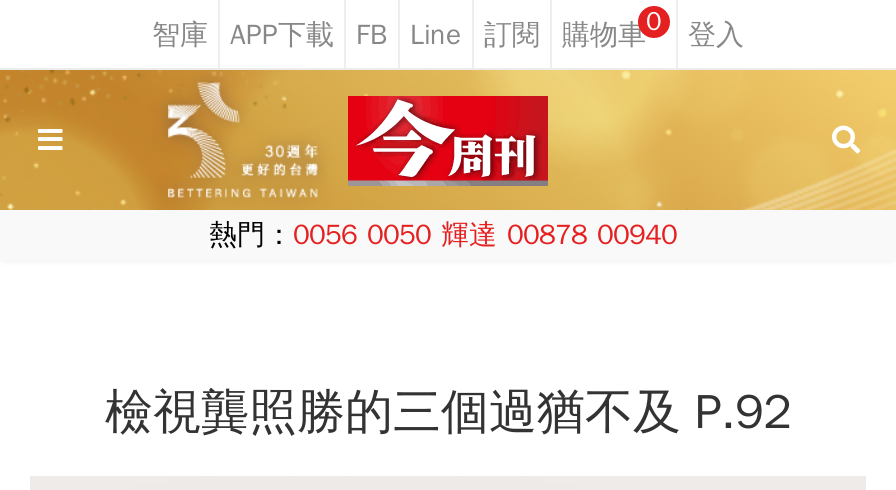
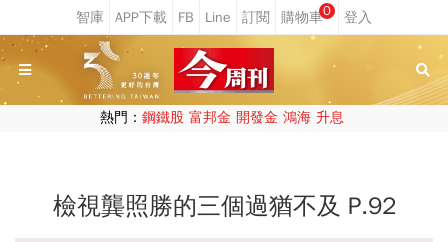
- 熱門：0056 0050 輝達 00878 00940
+ 熱門：鋼鐵股 富邦金 開發金 鴻海 升息
